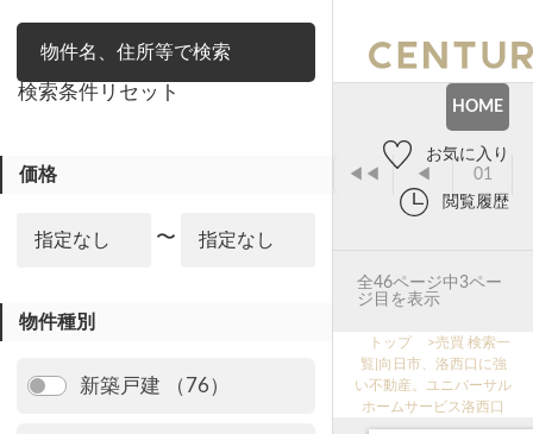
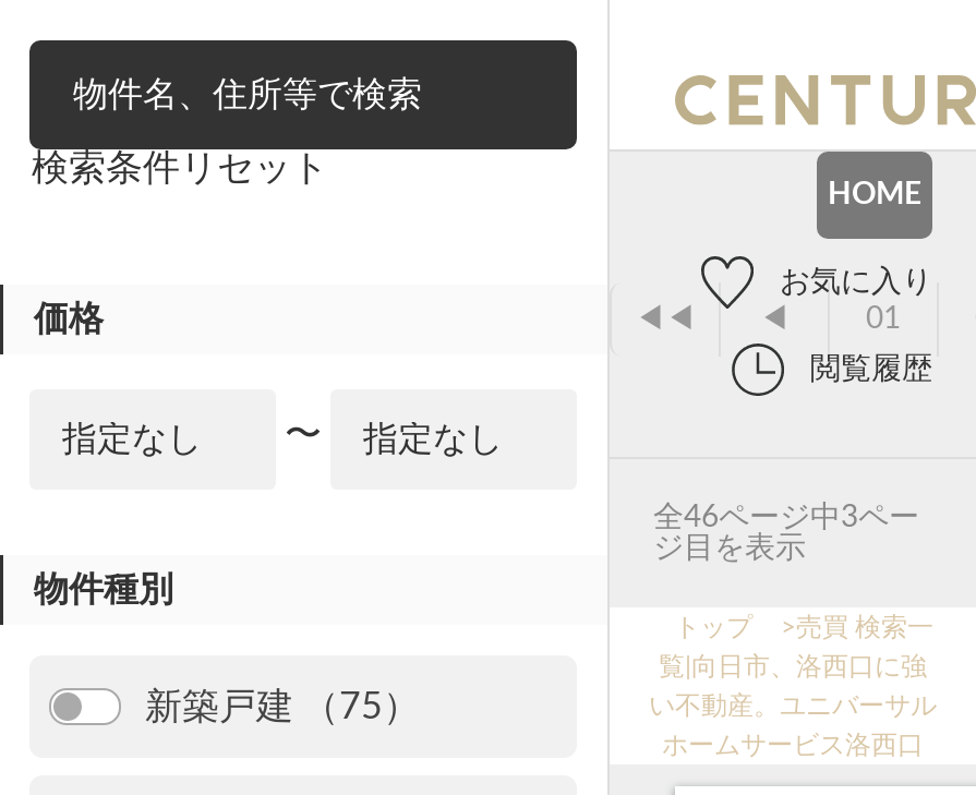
- 新築戸建 （76）
+ 新築戸建 （75）
